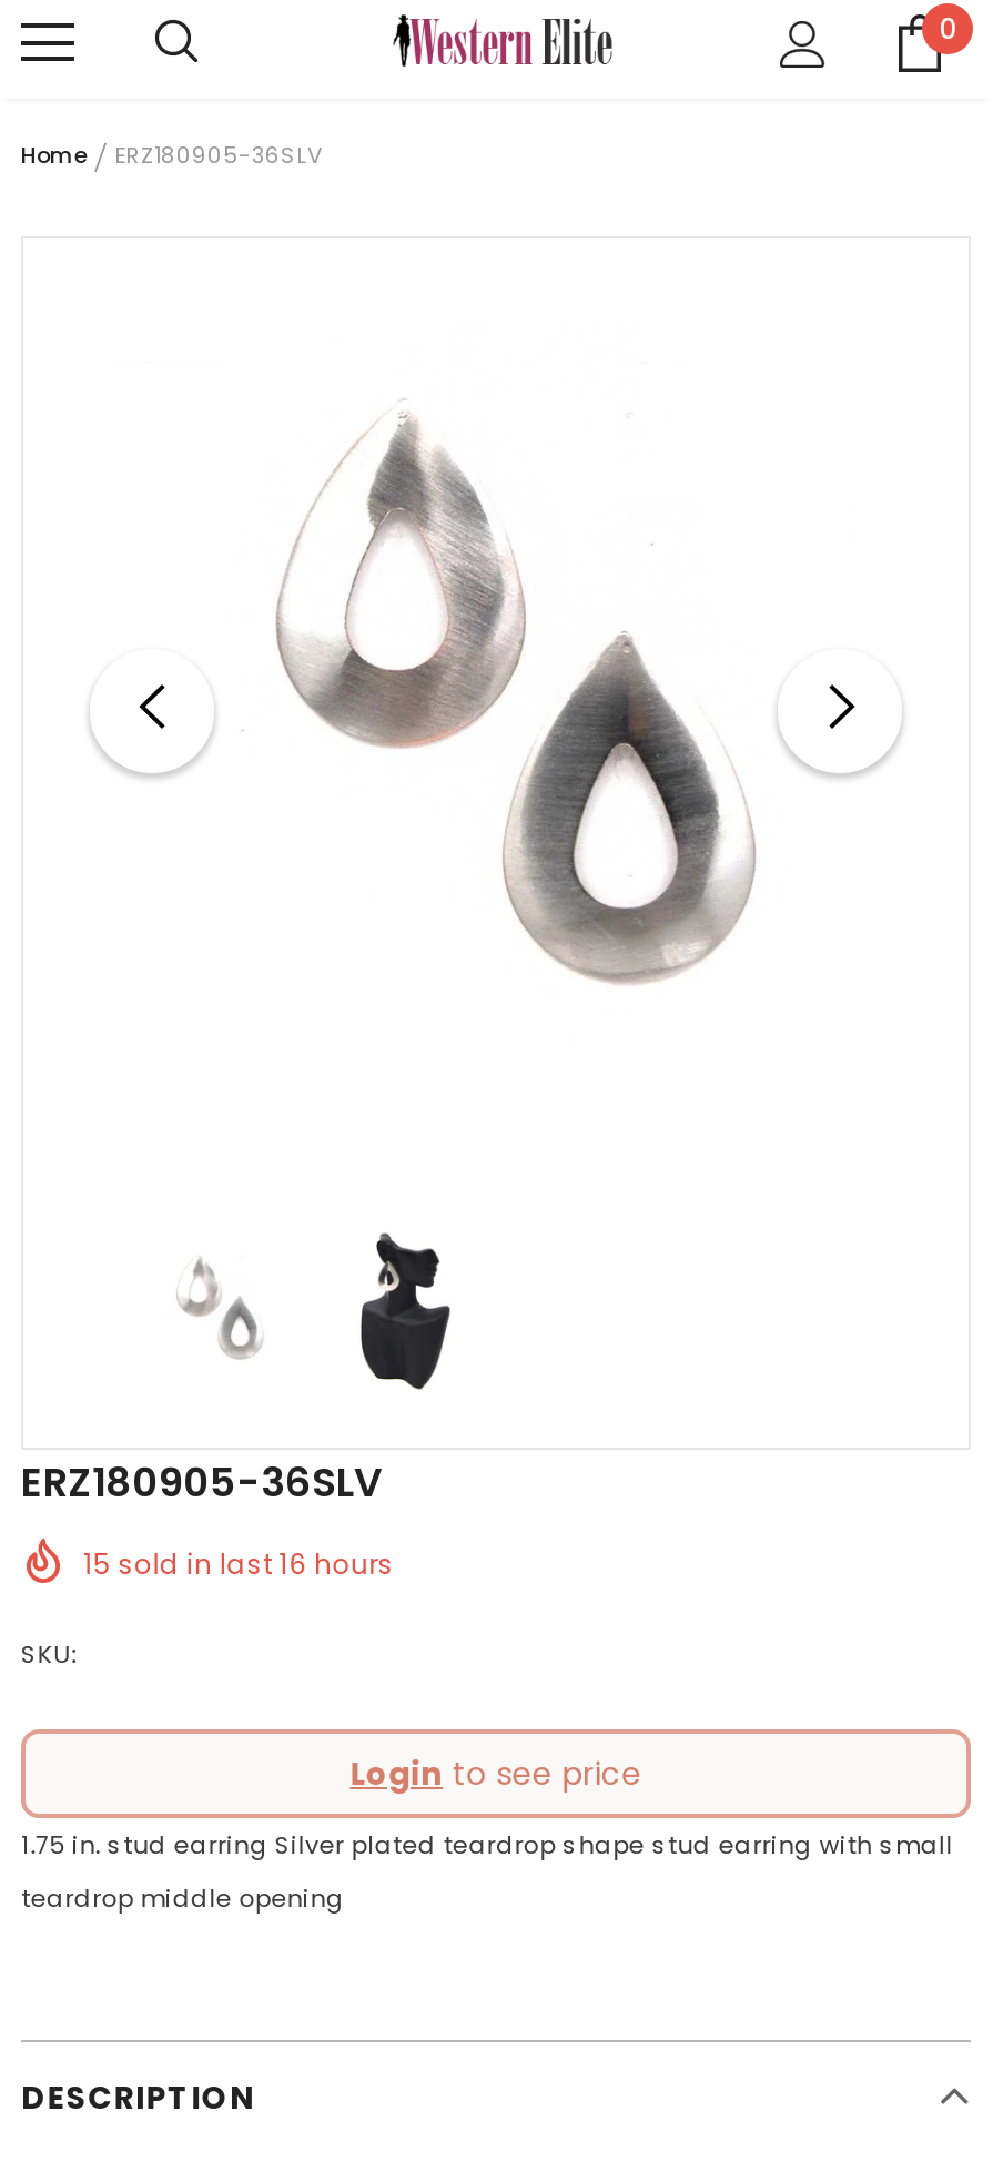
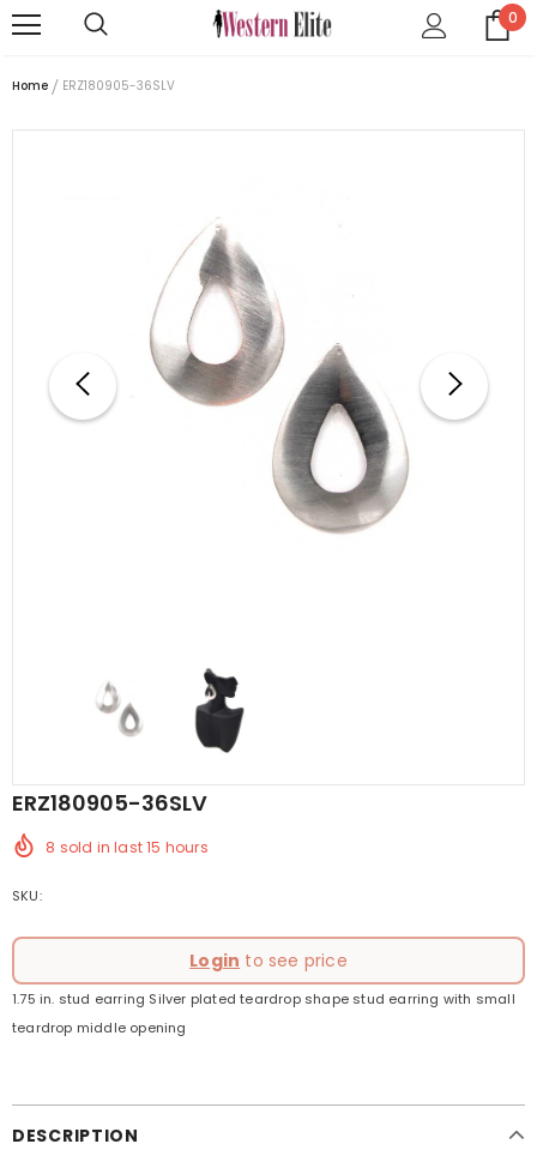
- 15 sold in last 16 hours
+ 8 sold in last 15 hours
